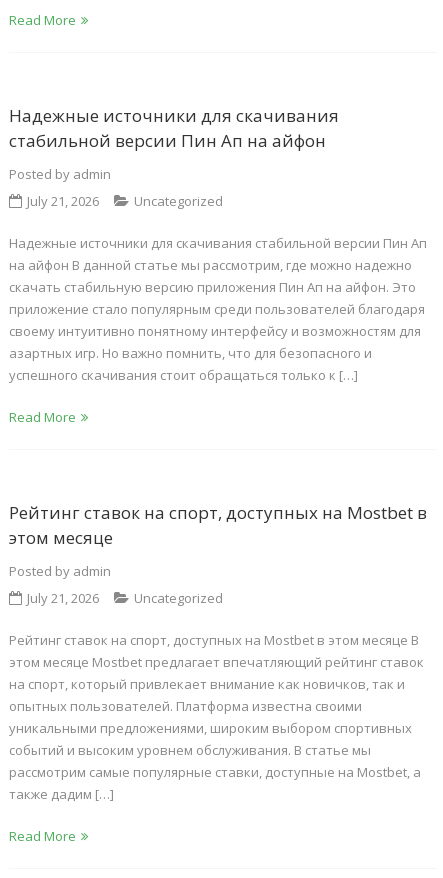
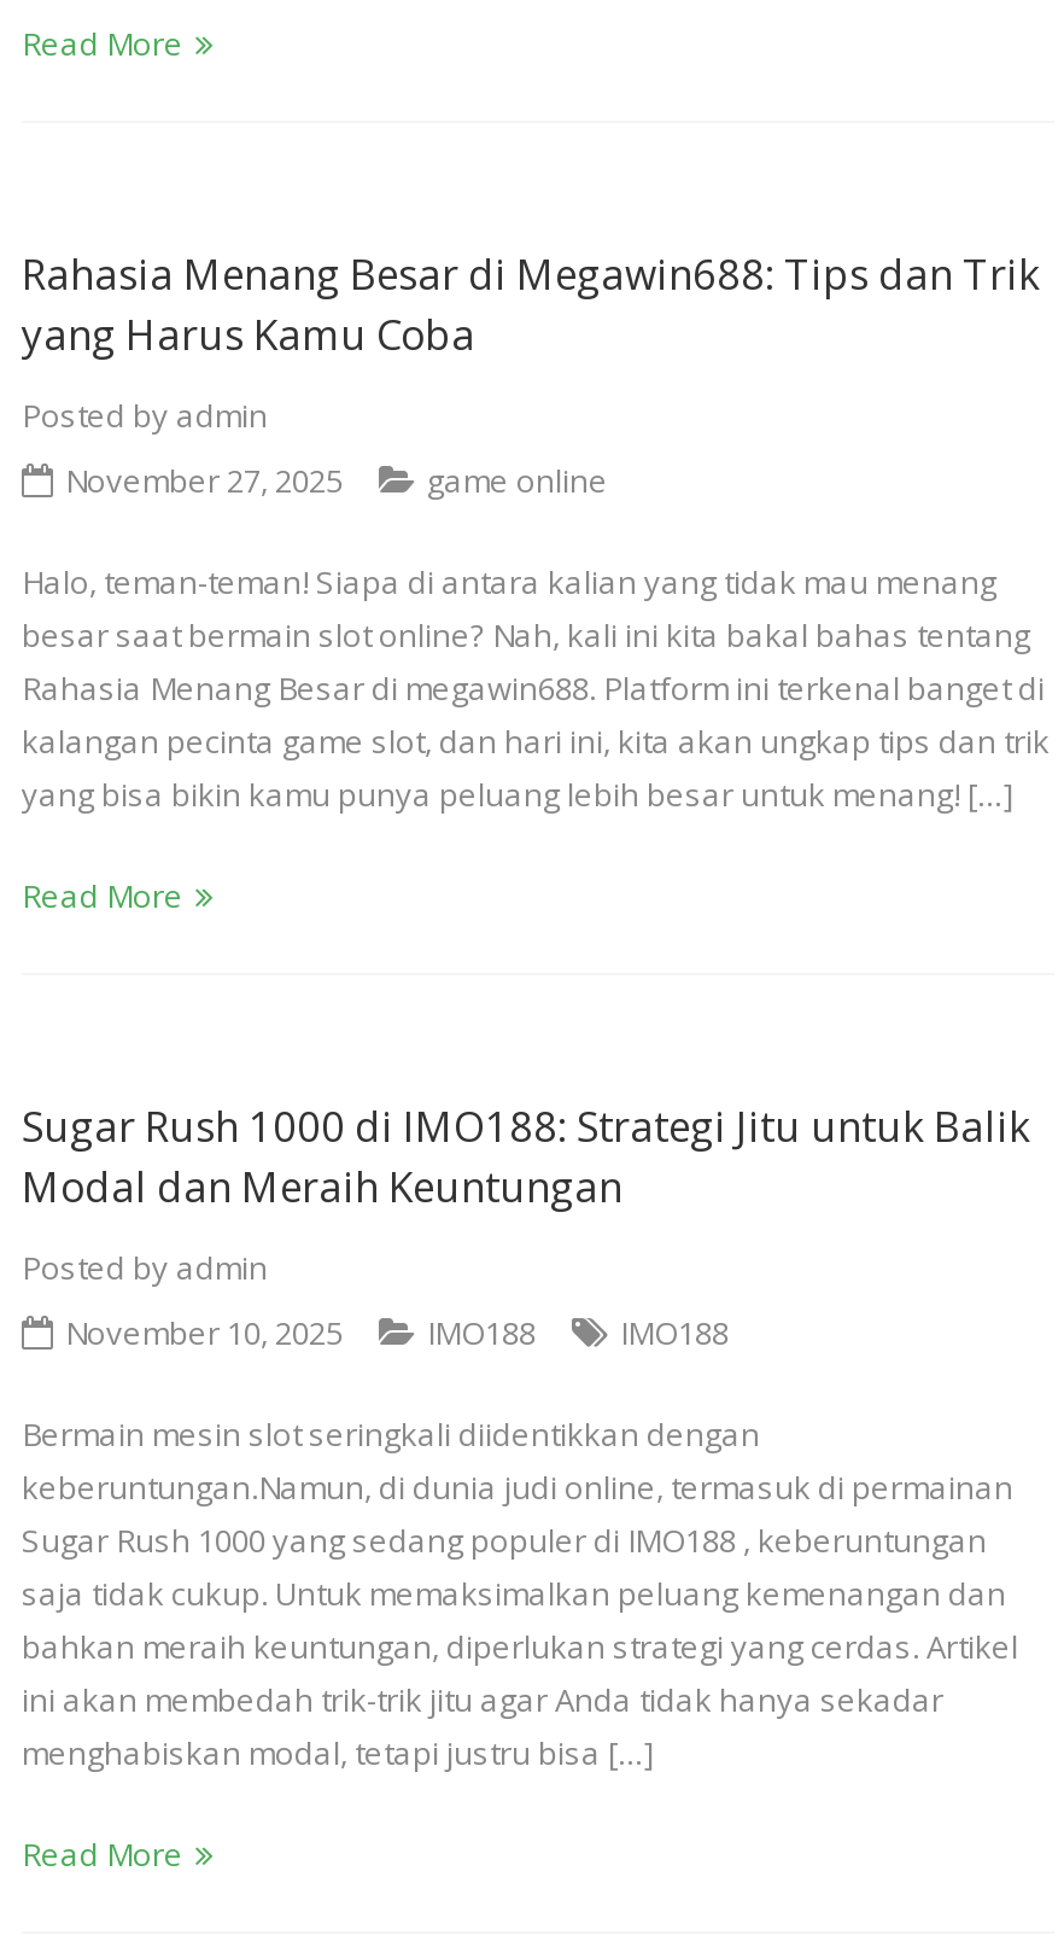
- Надежные источники для скачивания
- стабильной версии Пин Ап на айфон
+ Rahasia Menang Besar di Megawin688: Tips dan Trik
+ yang Harus Kamu Coba

- July 21, 2026
- Uncategorized
+ November 27, 2025
+ game online

- Надежные источники для скачивания стабильной версии Пин Ап
- на айфон В данной статье мы рассмотрим, где можно надежно
- скачать стабильную версию приложения Пин Ап на айфон. Это
- приложение стало популярным среди пользователей благодаря
- своему интуитивно понятному интерфейсу и возможностям для
- азартных игр. Но важно помнить, что для безопасного и
- успешного скачивания стоит обращаться только к […]
+ Halo, teman-teman! Siapa di antara kalian yang tidak mau menang
+ besar saat bermain slot online? Nah, kali ini kita bakal bahas tentang
+ Rahasia Menang Besar di megawin688. Platform ini terkenal banget di
+ kalangan pecinta game slot, dan hari ini, kita akan ungkap tips dan trik
+ yang bisa bikin kamu punya peluang lebih besar untuk menang! […]

- Рейтинг ставок на спорт, доступных на Mostbet в
- этом месяце
+ Sugar Rush 1000 di IMO188: Strategi Jitu untuk Balik
+ Modal dan Meraih Keuntungan

- July 21, 2026
- Uncategorized
+ November 10, 2025
+ IMO188
+ IMO188

- Рейтинг ставок на спорт, доступных на Mostbet в этом месяце В
- этом месяце Mostbet предлагает впечатляющий рейтинг ставок
- на спорт, который привлекает внимание как новичков, так и
- опытных пользователей. Платформа известна своими
- уникальными предложениями, широким выбором спортивных
- событий и высоким уровнем обслуживания. В статье мы
- рассмотрим самые популярные ставки, доступные на Mostbet, а
- также дадим […]
+ Bermain mesin slot seringkali diidentikkan dengan
+ keberuntungan.Namun, di dunia judi online, termasuk di permainan
+ Sugar Rush 1000 yang sedang populer di IMO188 , keberuntungan
+ saja tidak cukup. Untuk memaksimalkan peluang kemenangan dan
+ bahkan meraih keuntungan, diperlukan strategi yang cerdas. Artikel
+ ini akan membedah trik-trik jitu agar Anda tidak hanya sekadar
+ menghabiskan modal, tetapi justru bisa […]
